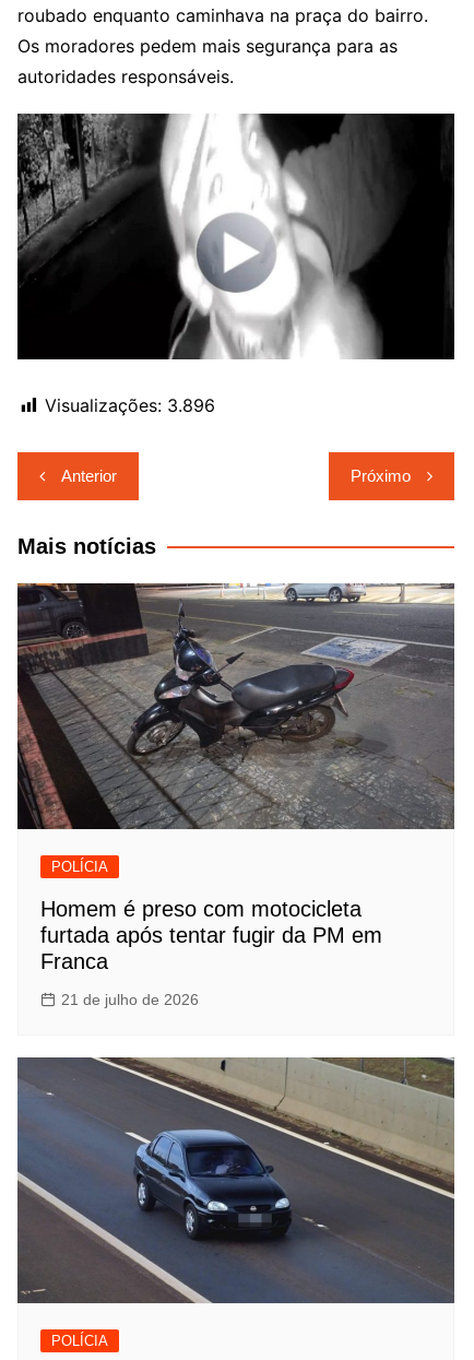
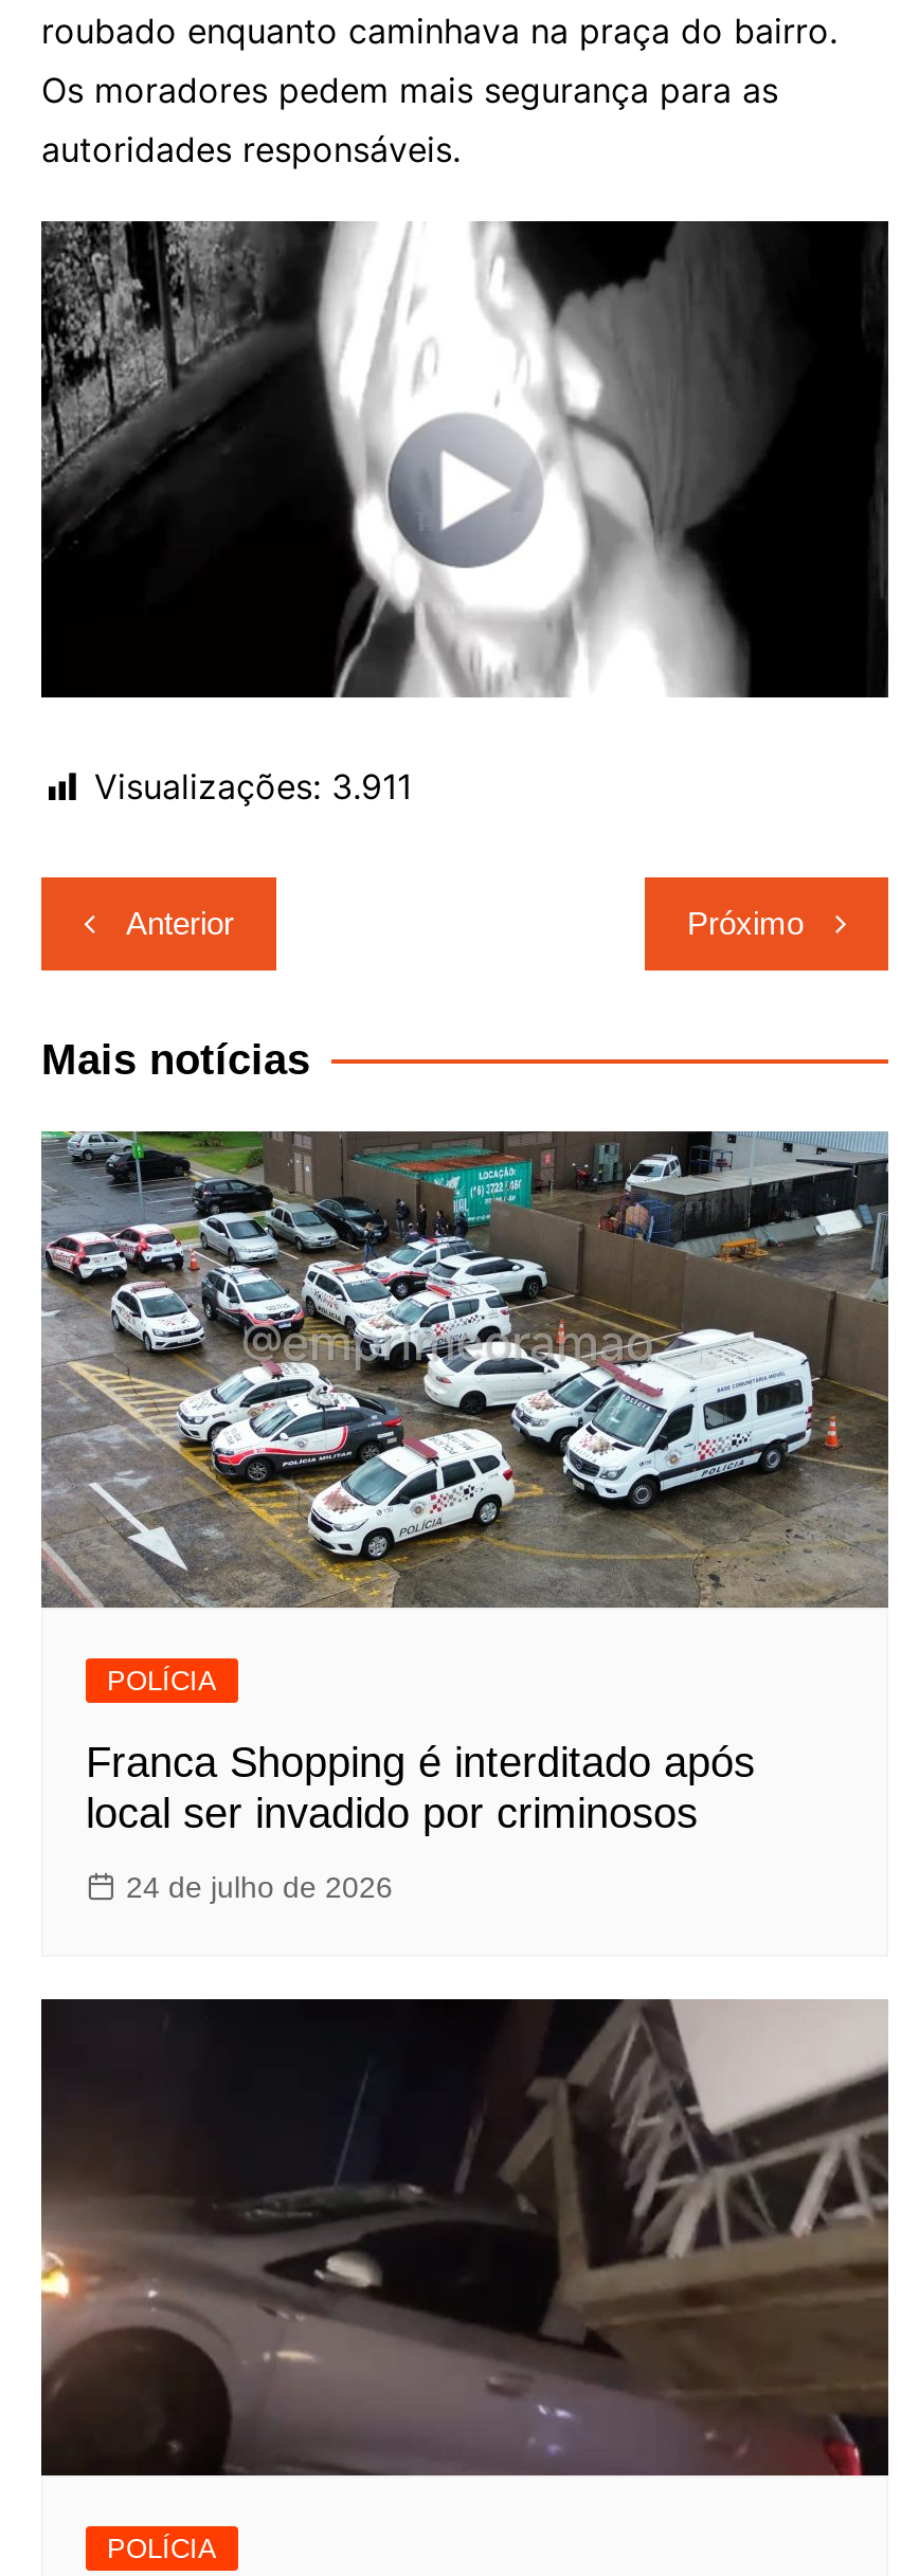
- Visualizações: 3.896
+ Visualizações: 3.911

- [image]
+ [image]

- Homem é preso com motocicleta
- furtada após tentar fugir da PM em
- Franca
+ Franca Shopping é interditado após
+ local ser invadido por criminosos

- 21 de julho de 2026
+ 24 de julho de 2026

- [image]
+ [image]
